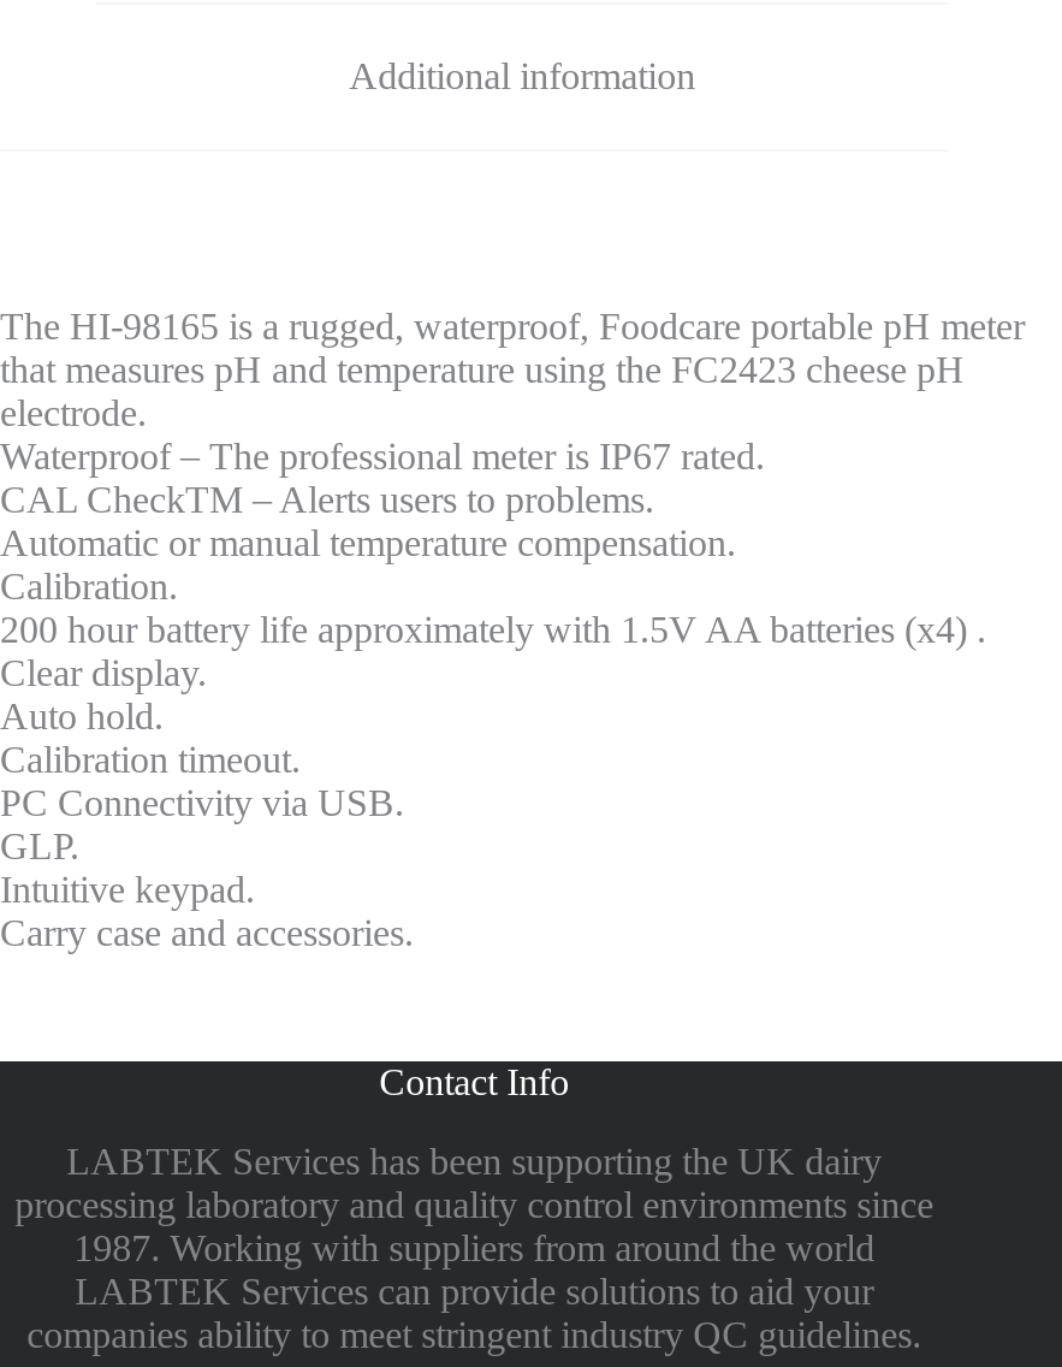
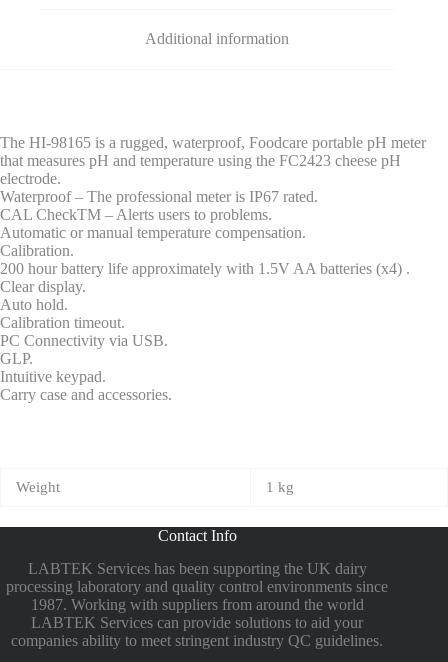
+ Weight
+ 1 kg
